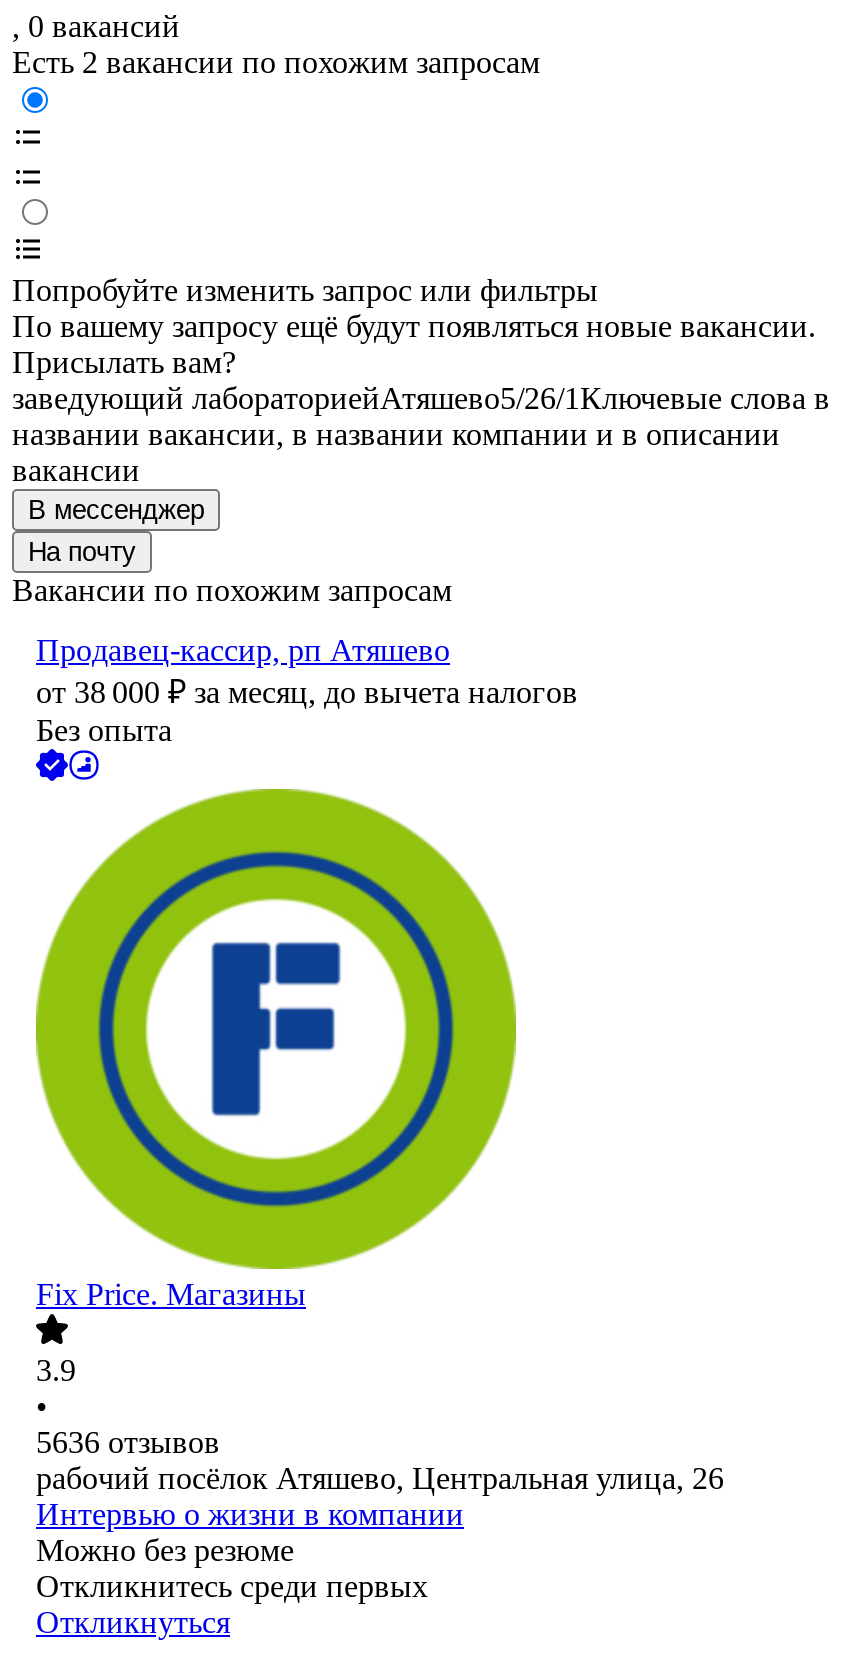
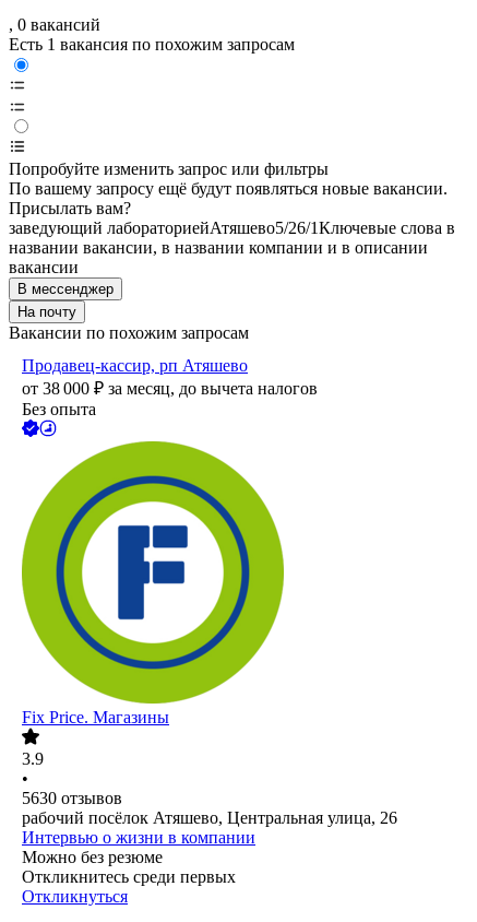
- Есть 2 вакансии по похожим запросам
+ Есть 1 вакансия по похожим запросам

- 5636 отзывов
+ 5630 отзывов
